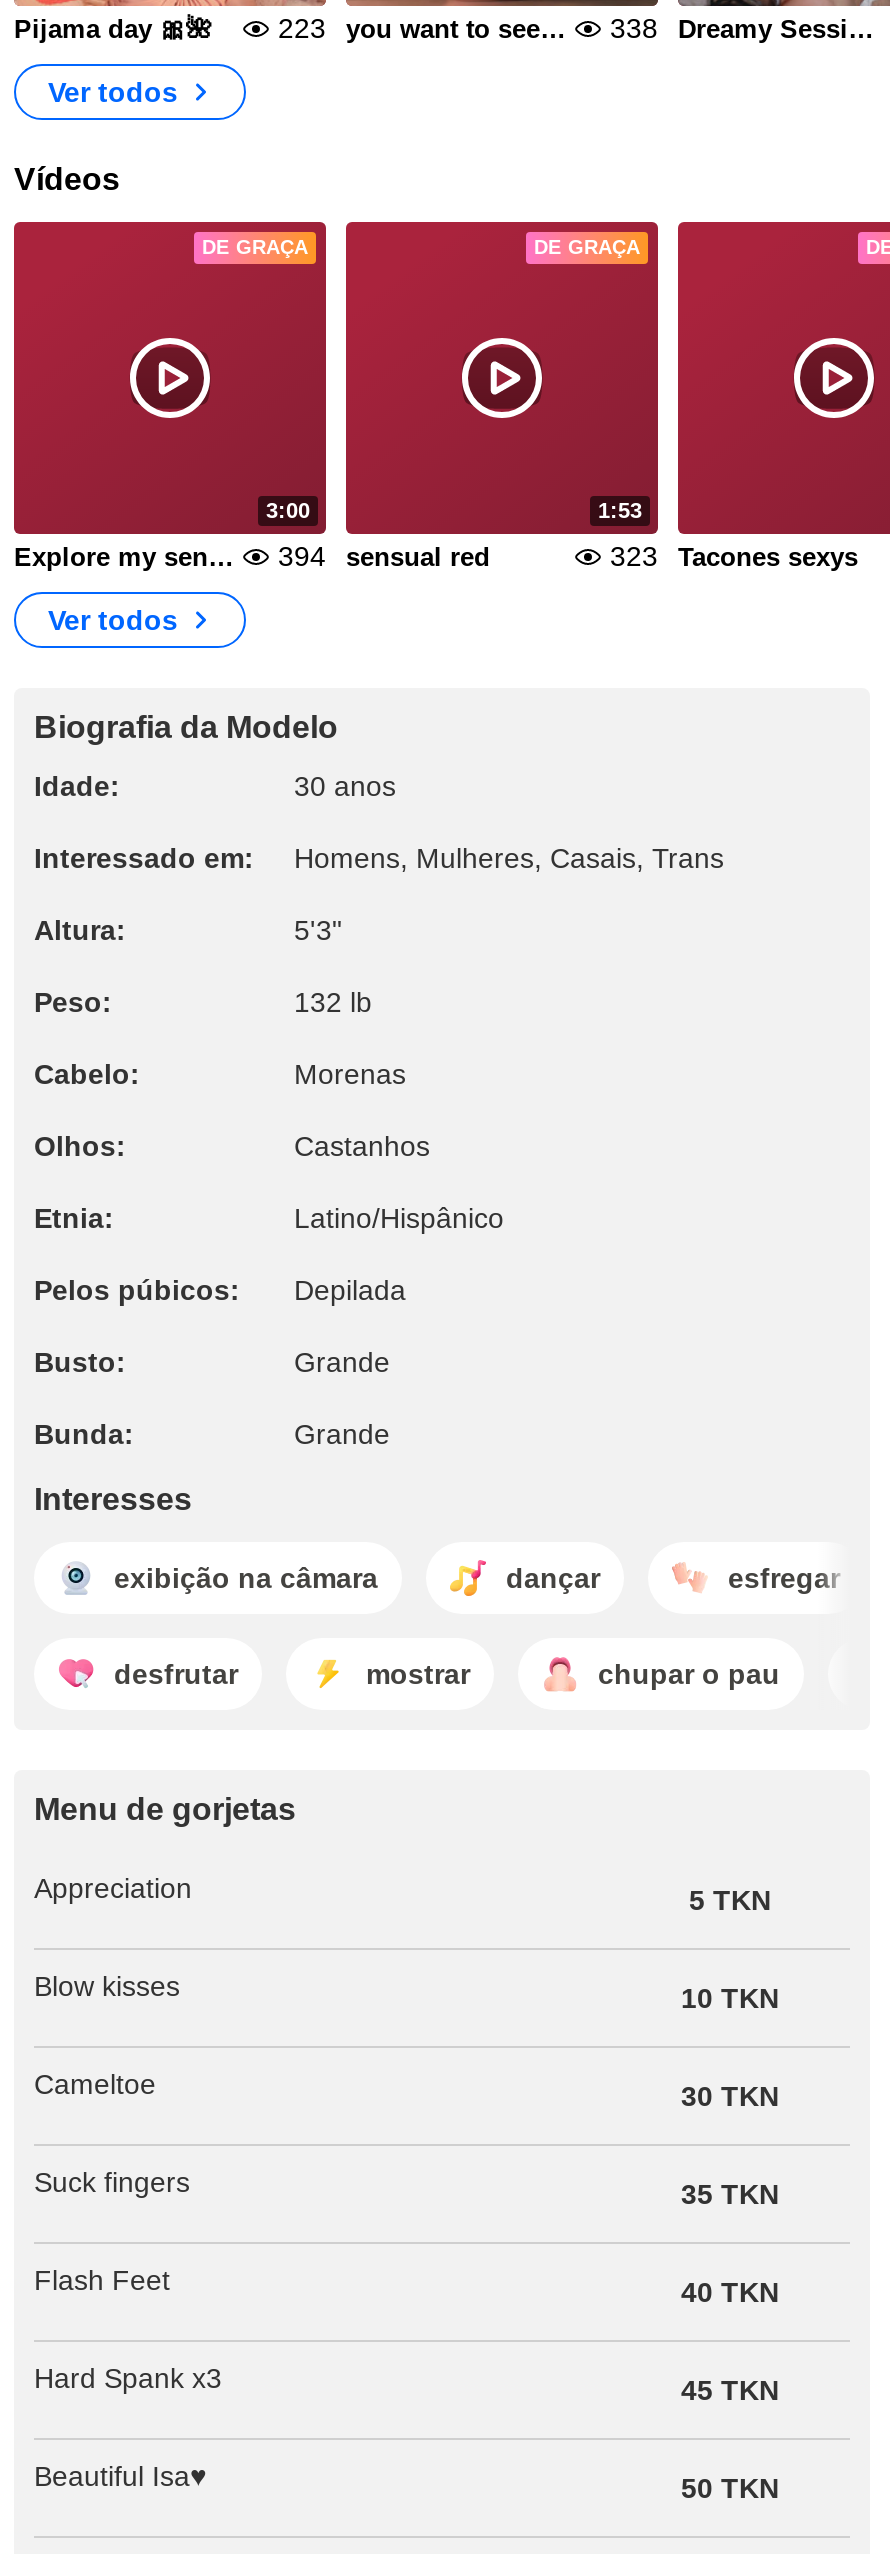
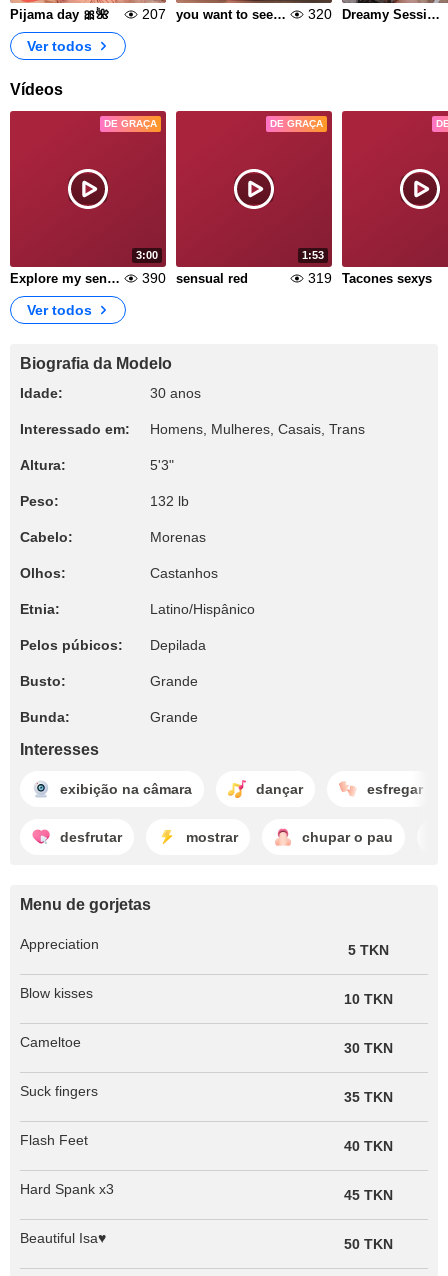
- 223
+ 207

- 338
+ 320

- 394
+ 390

- 323 Tacones sexys
+ 319 Tacones sexys
